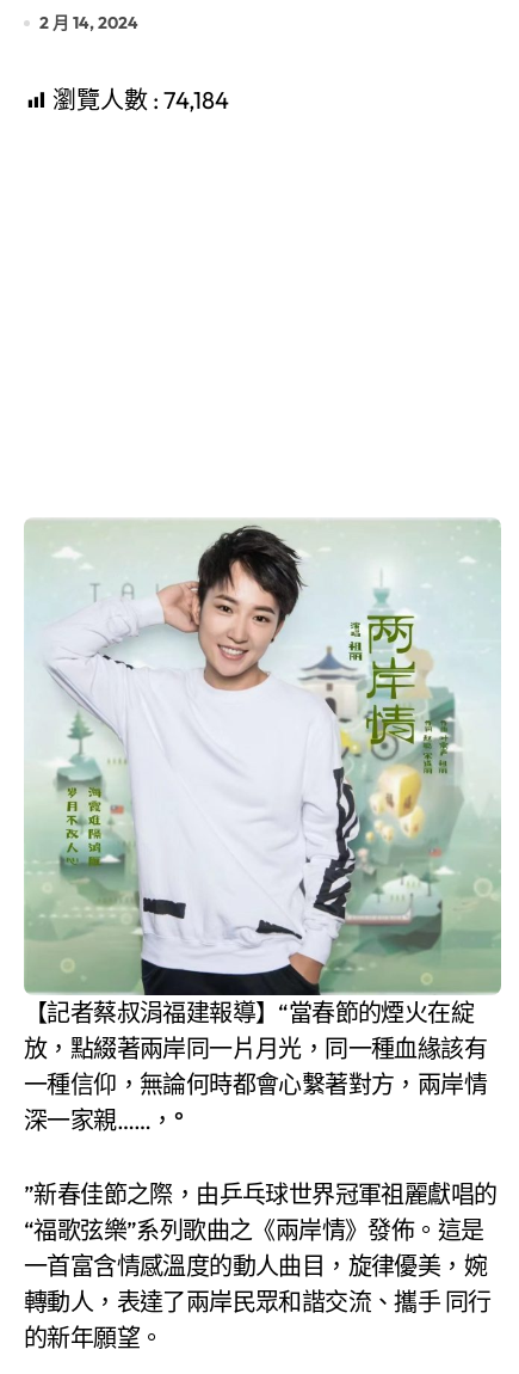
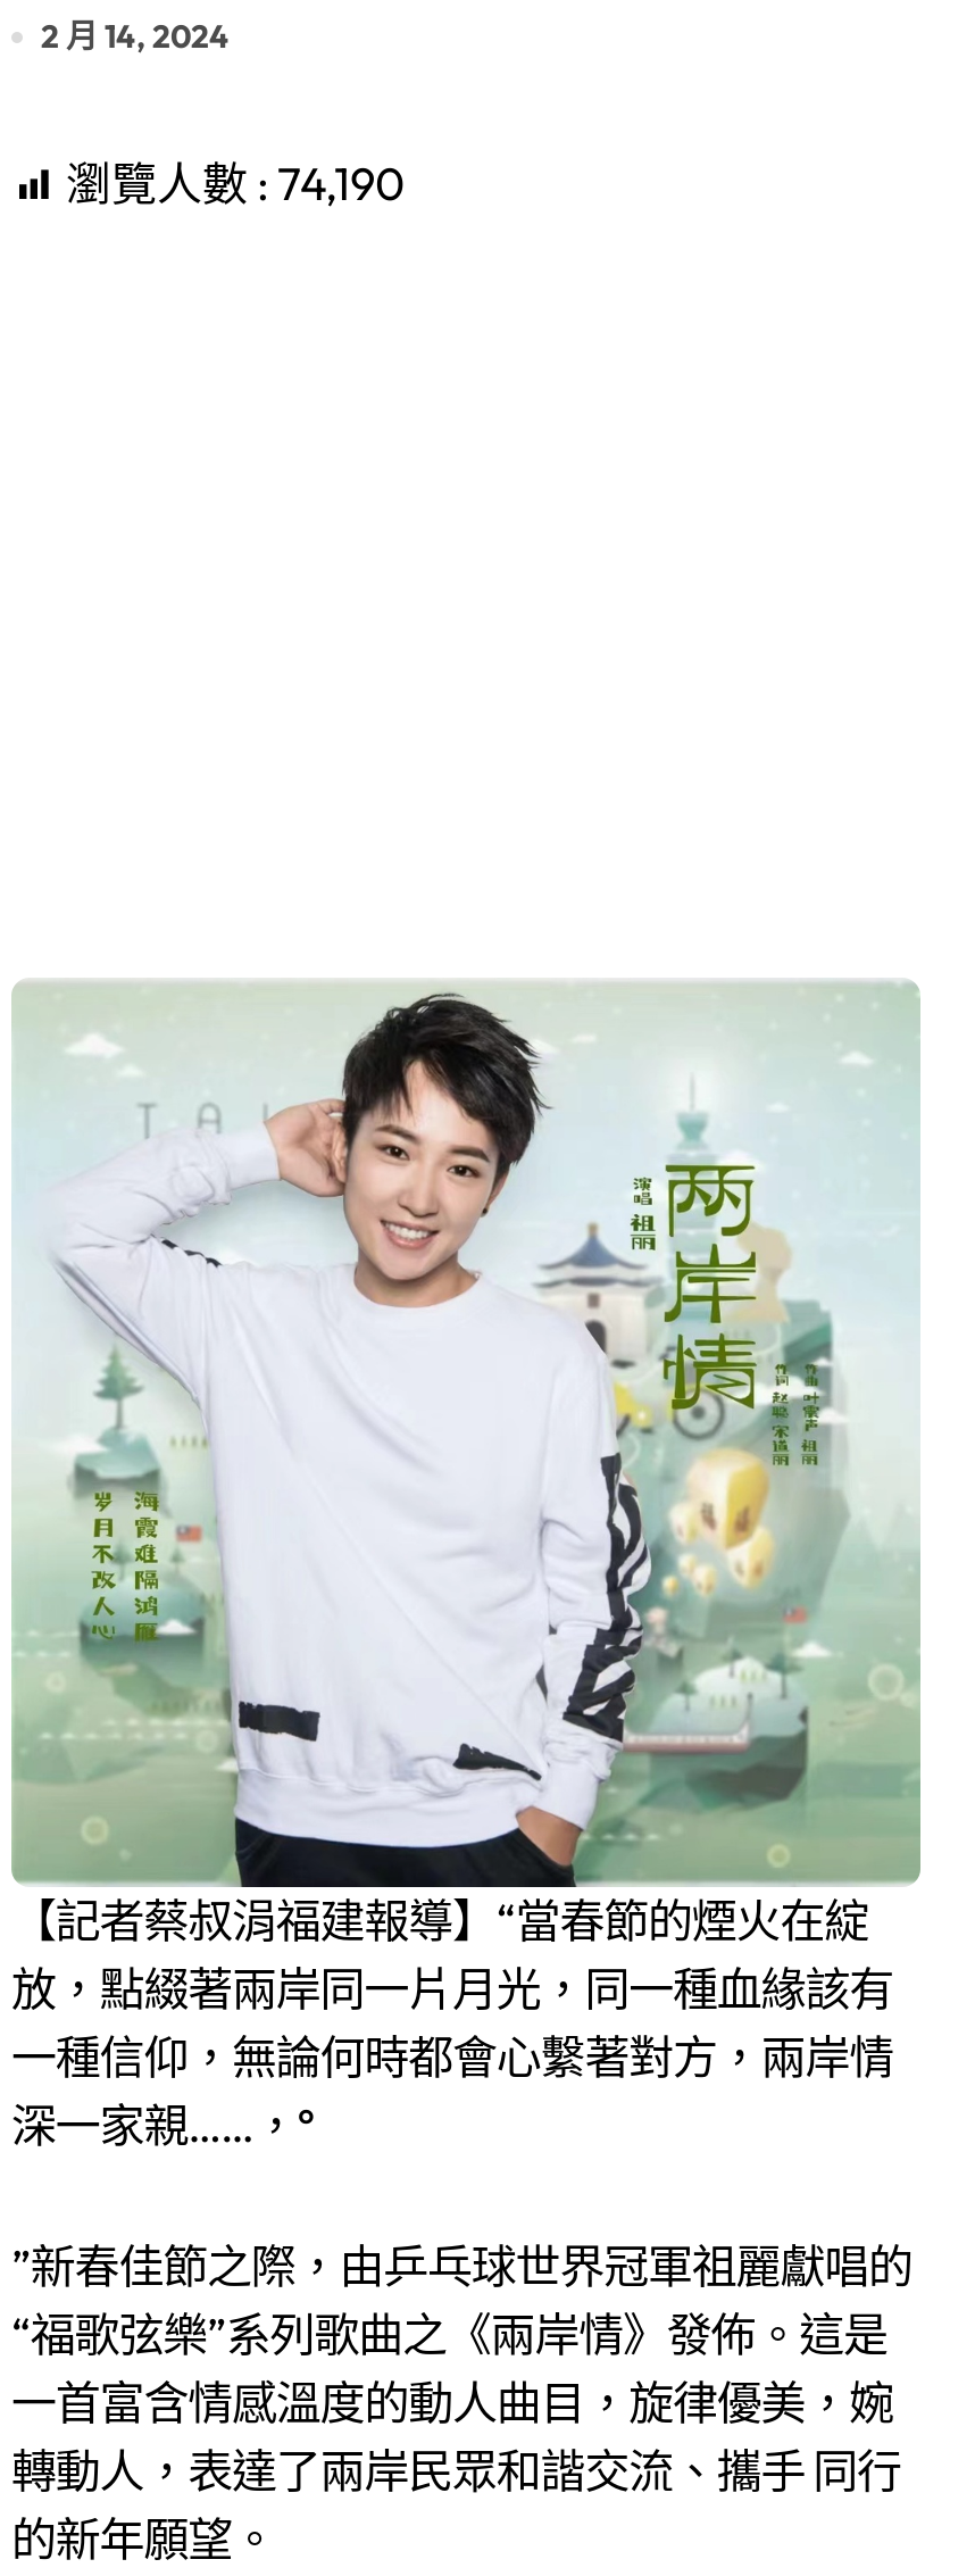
- 瀏覽人數 : 74,184
+ 瀏覽人數 : 74,190
